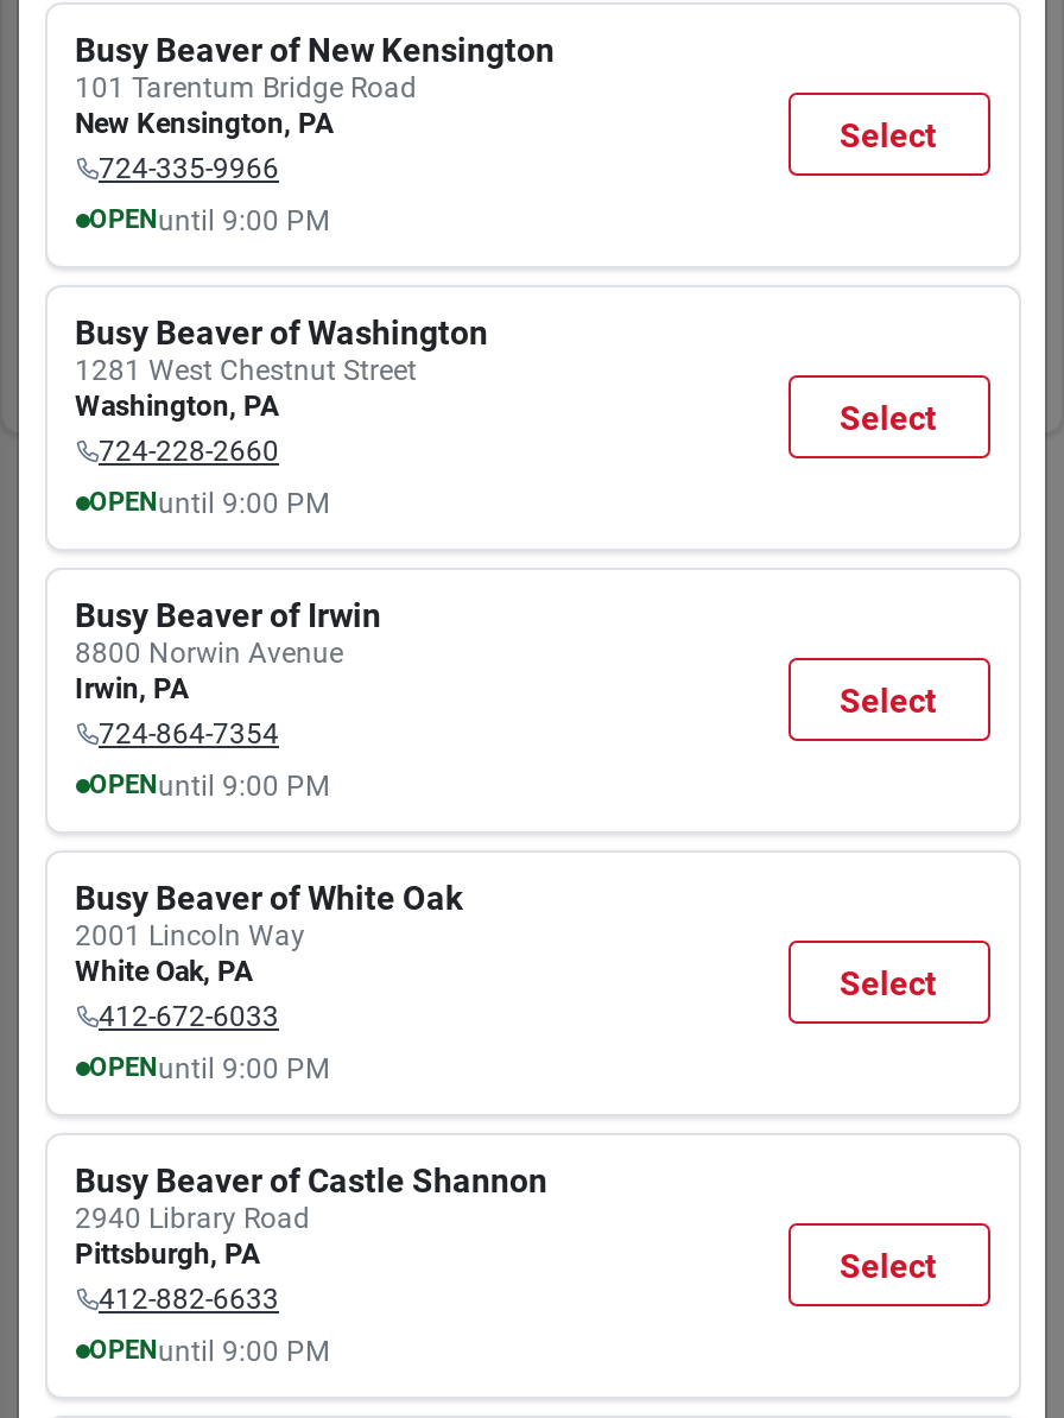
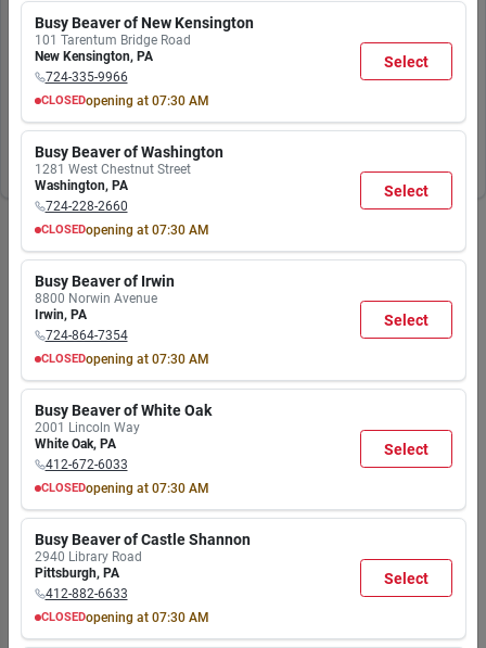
- OPENuntil 9:00 PM
+ CLOSEDopening at 07:30 AM

- OPENuntil 9:00 PM
+ CLOSEDopening at 07:30 AM

- OPENuntil 9:00 PM
+ CLOSEDopening at 07:30 AM

- OPENuntil 9:00 PM
+ CLOSEDopening at 07:30 AM

- OPENuntil 9:00 PM
+ CLOSEDopening at 07:30 AM
